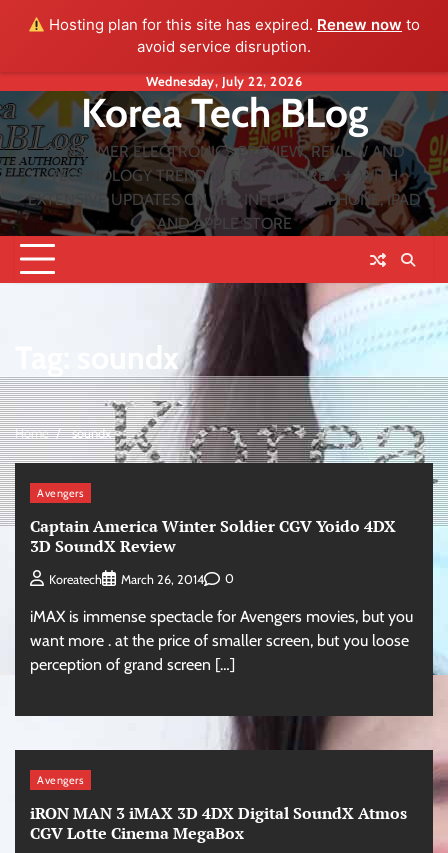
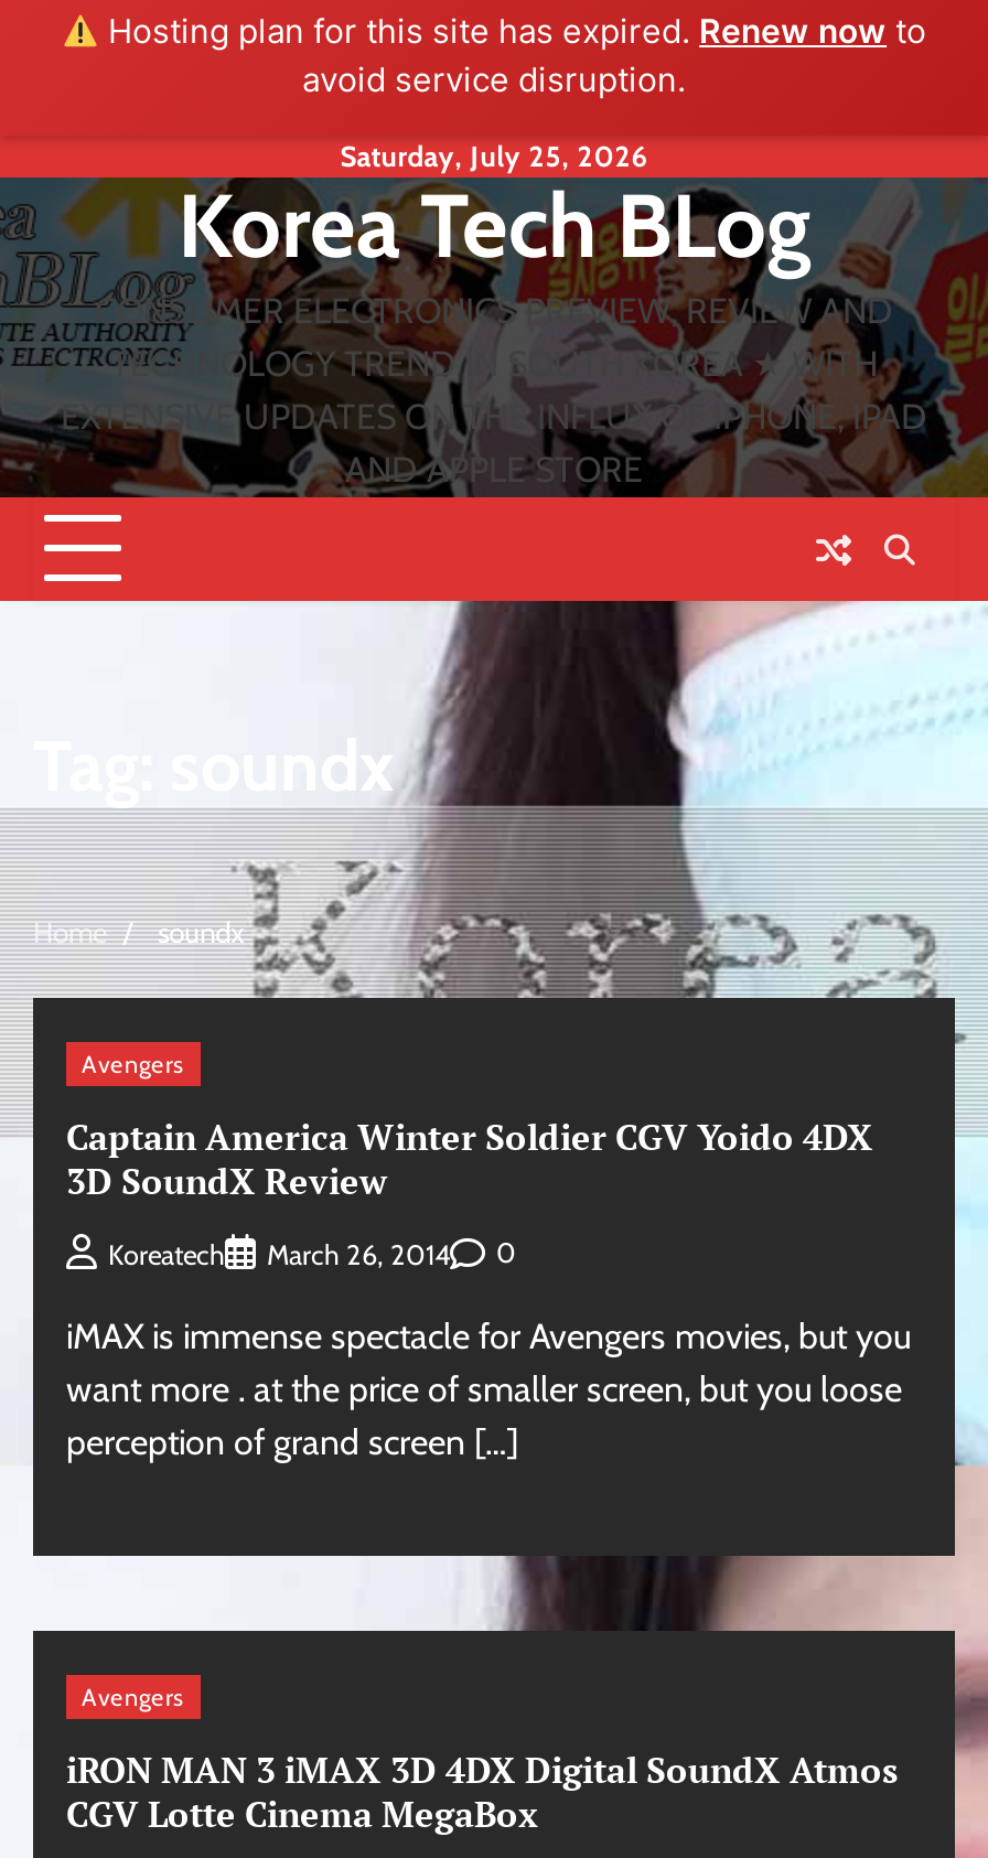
- Wednesday, July 22, 2026
+ Saturday, July 25, 2026
